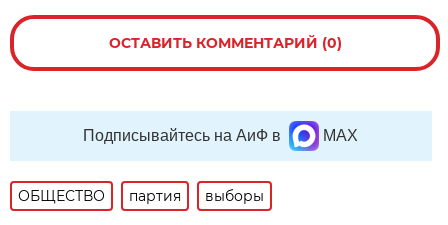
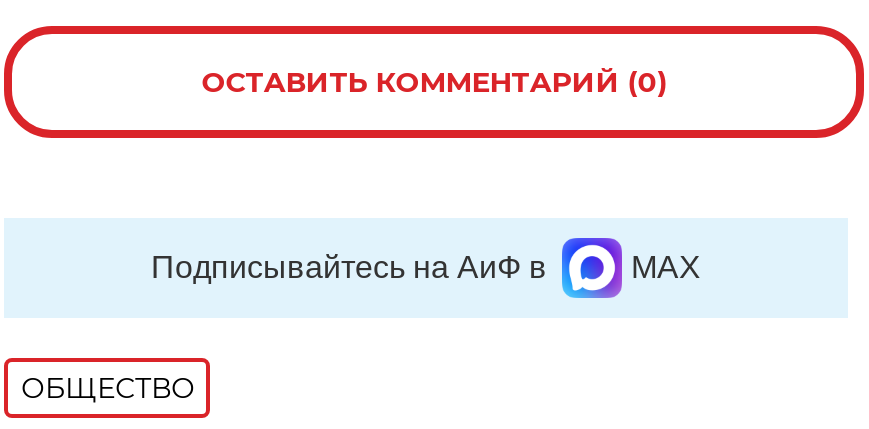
- партия
- выборы
